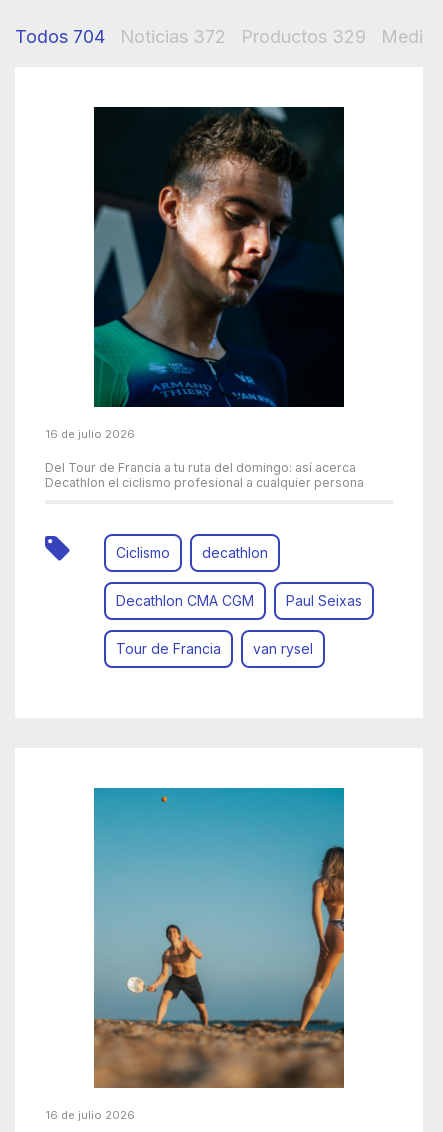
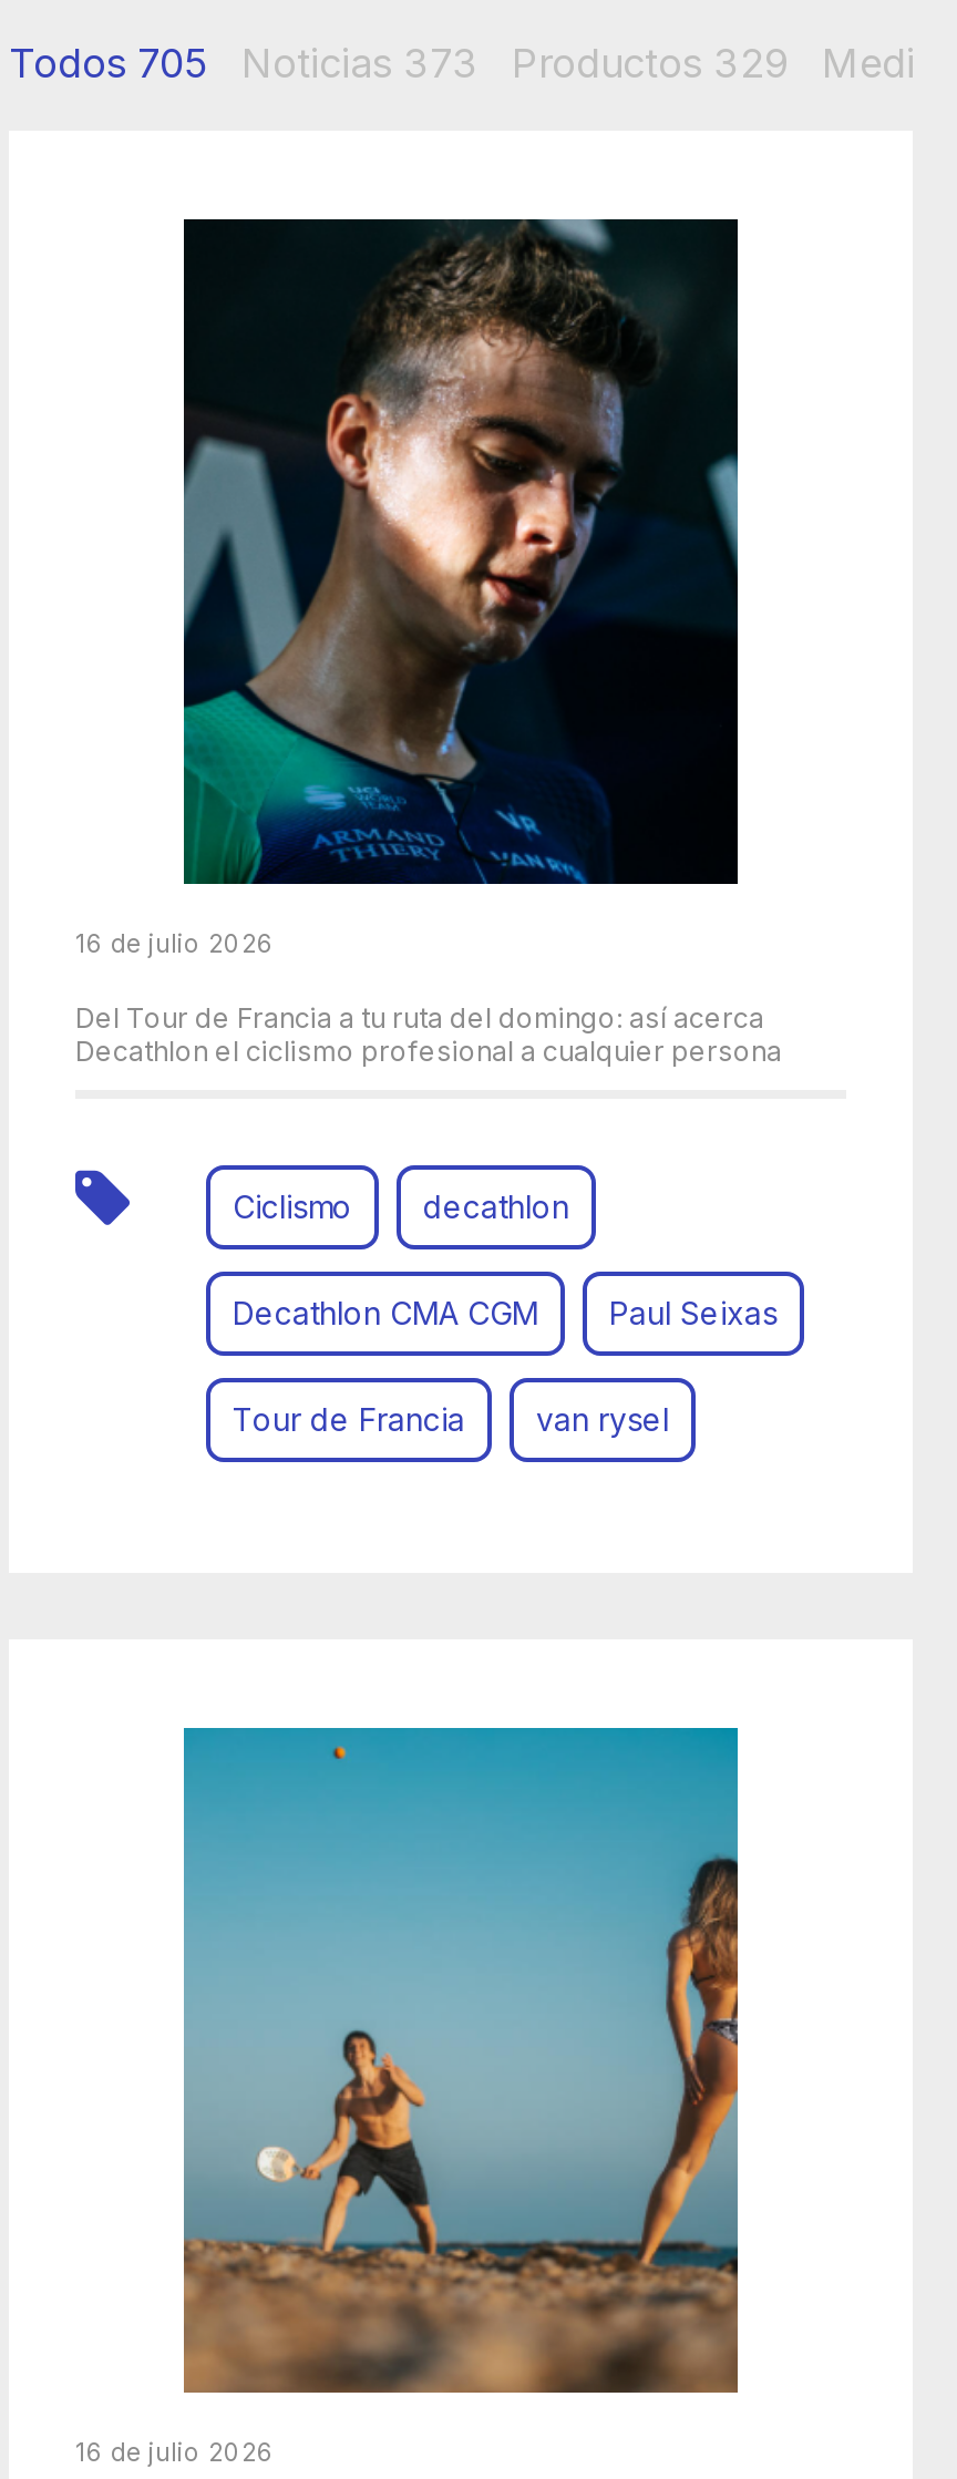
- Todos 704
+ Todos 705

- Noticias 372
+ Noticias 373
